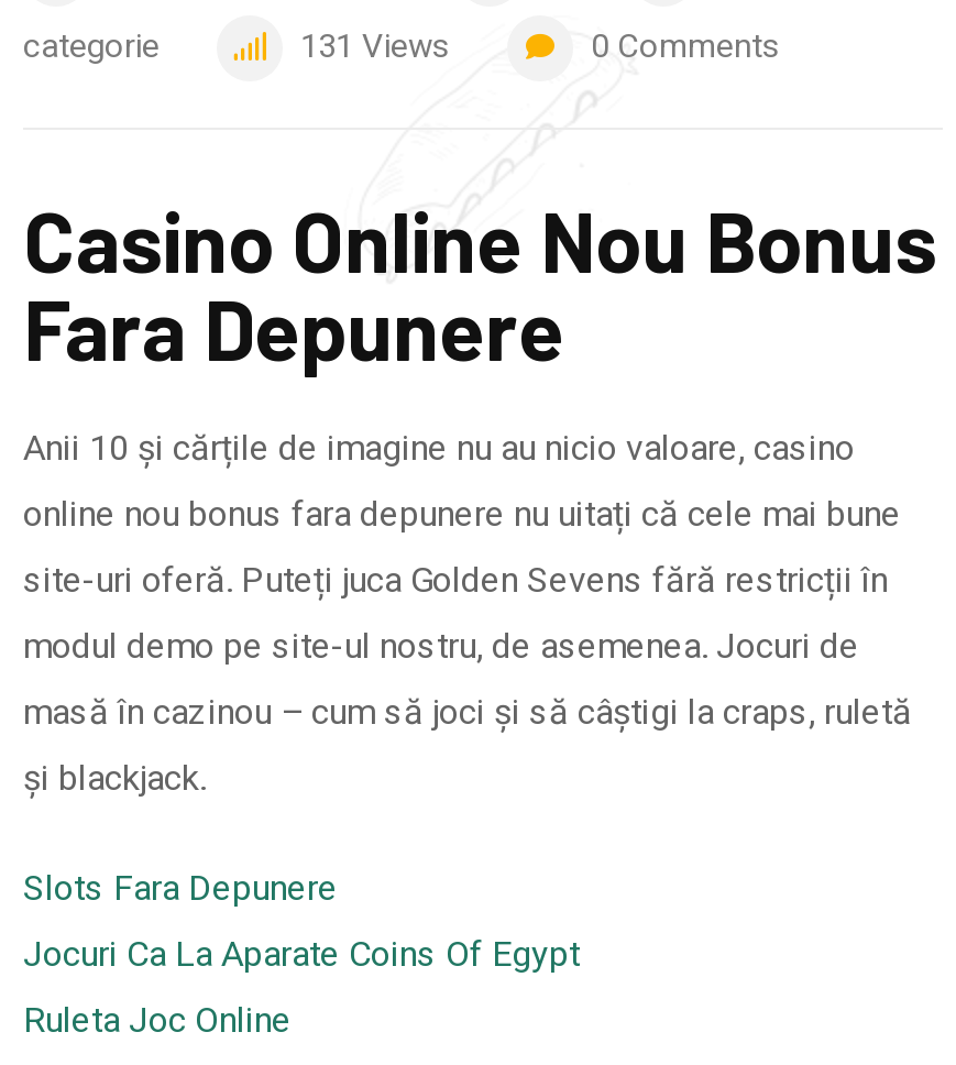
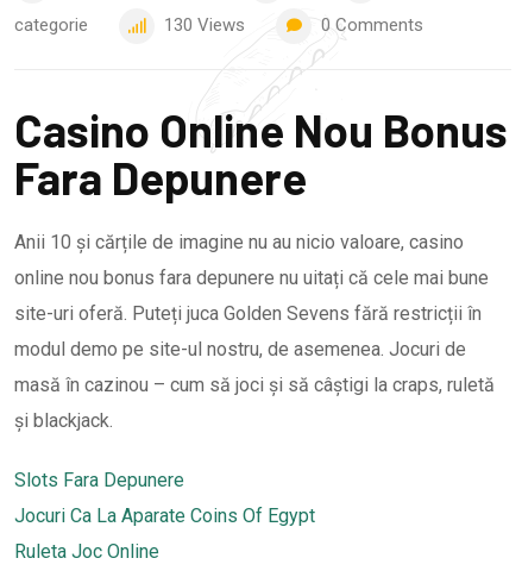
- 131 Views
+ 130 Views
